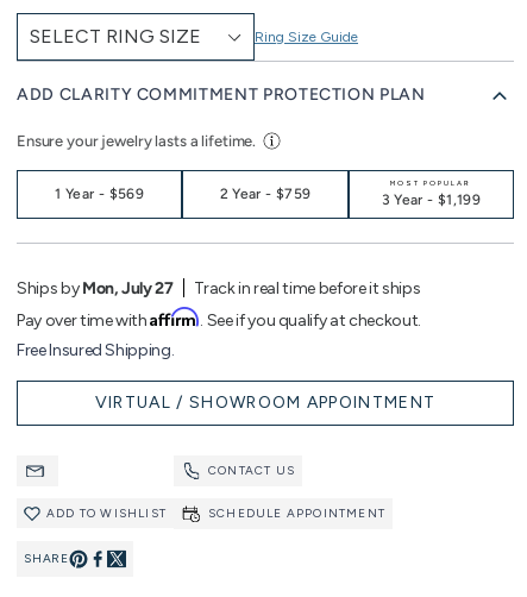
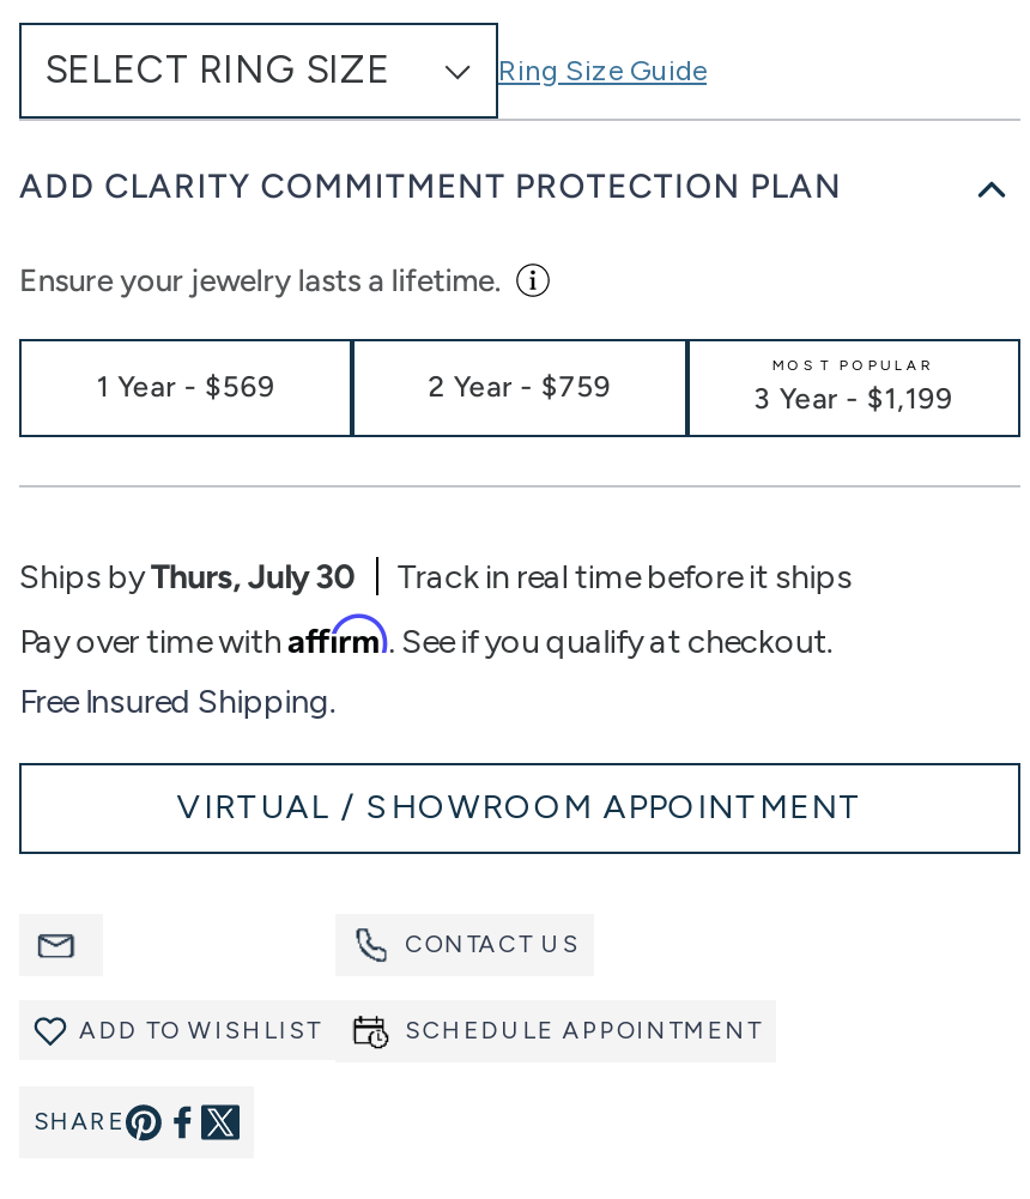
- Ships byMon, July 27
+ Ships byThurs, July 30
